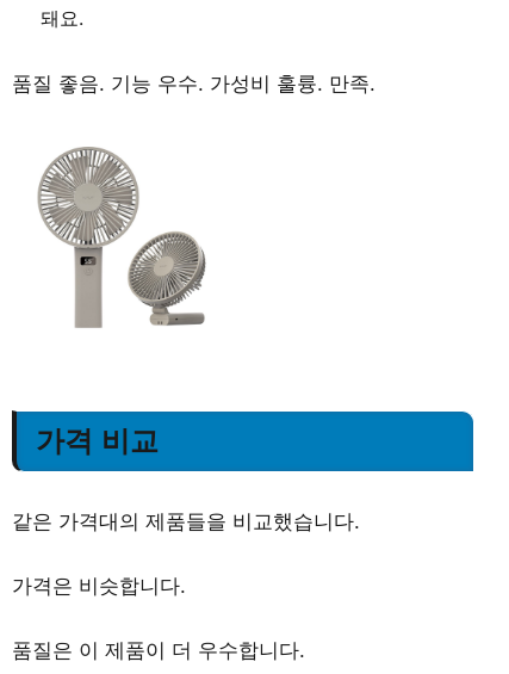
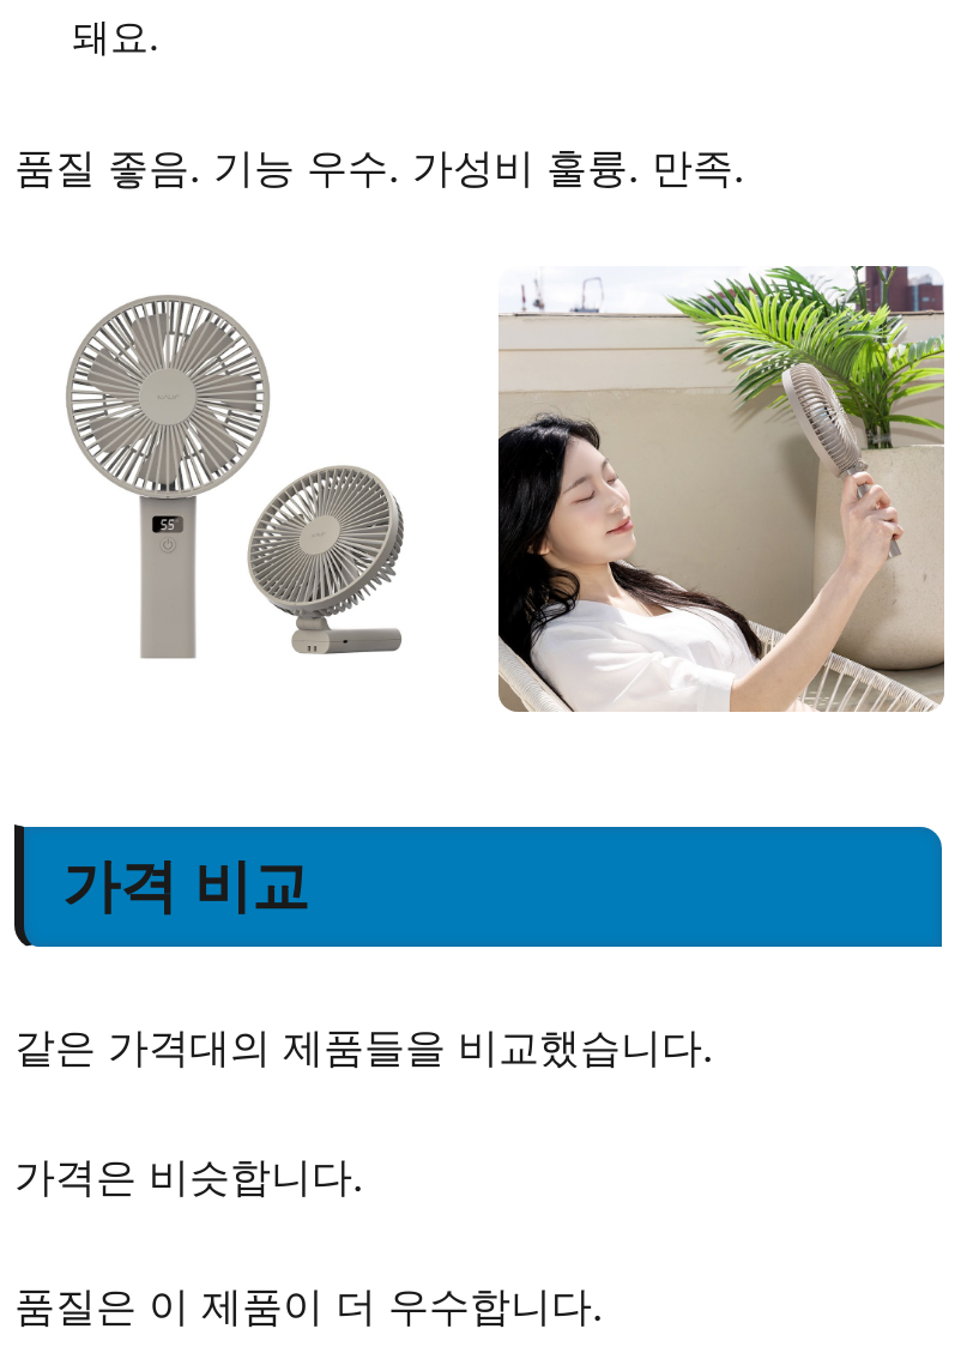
+ [image]
